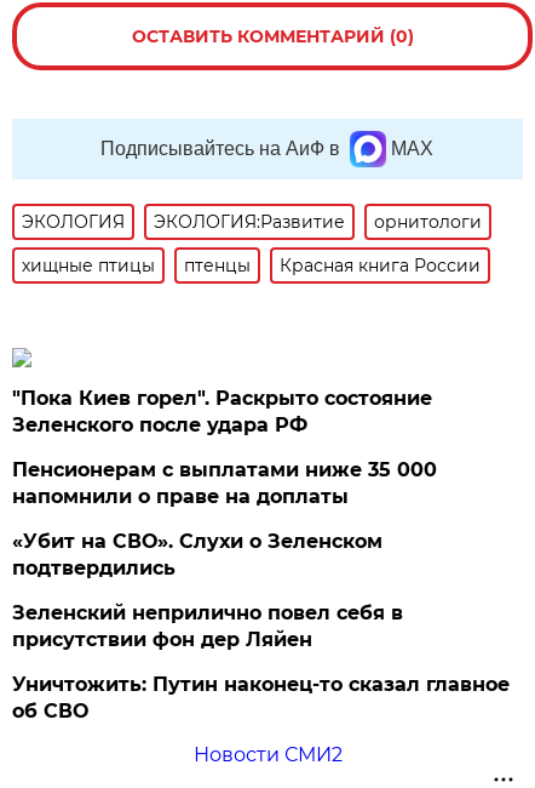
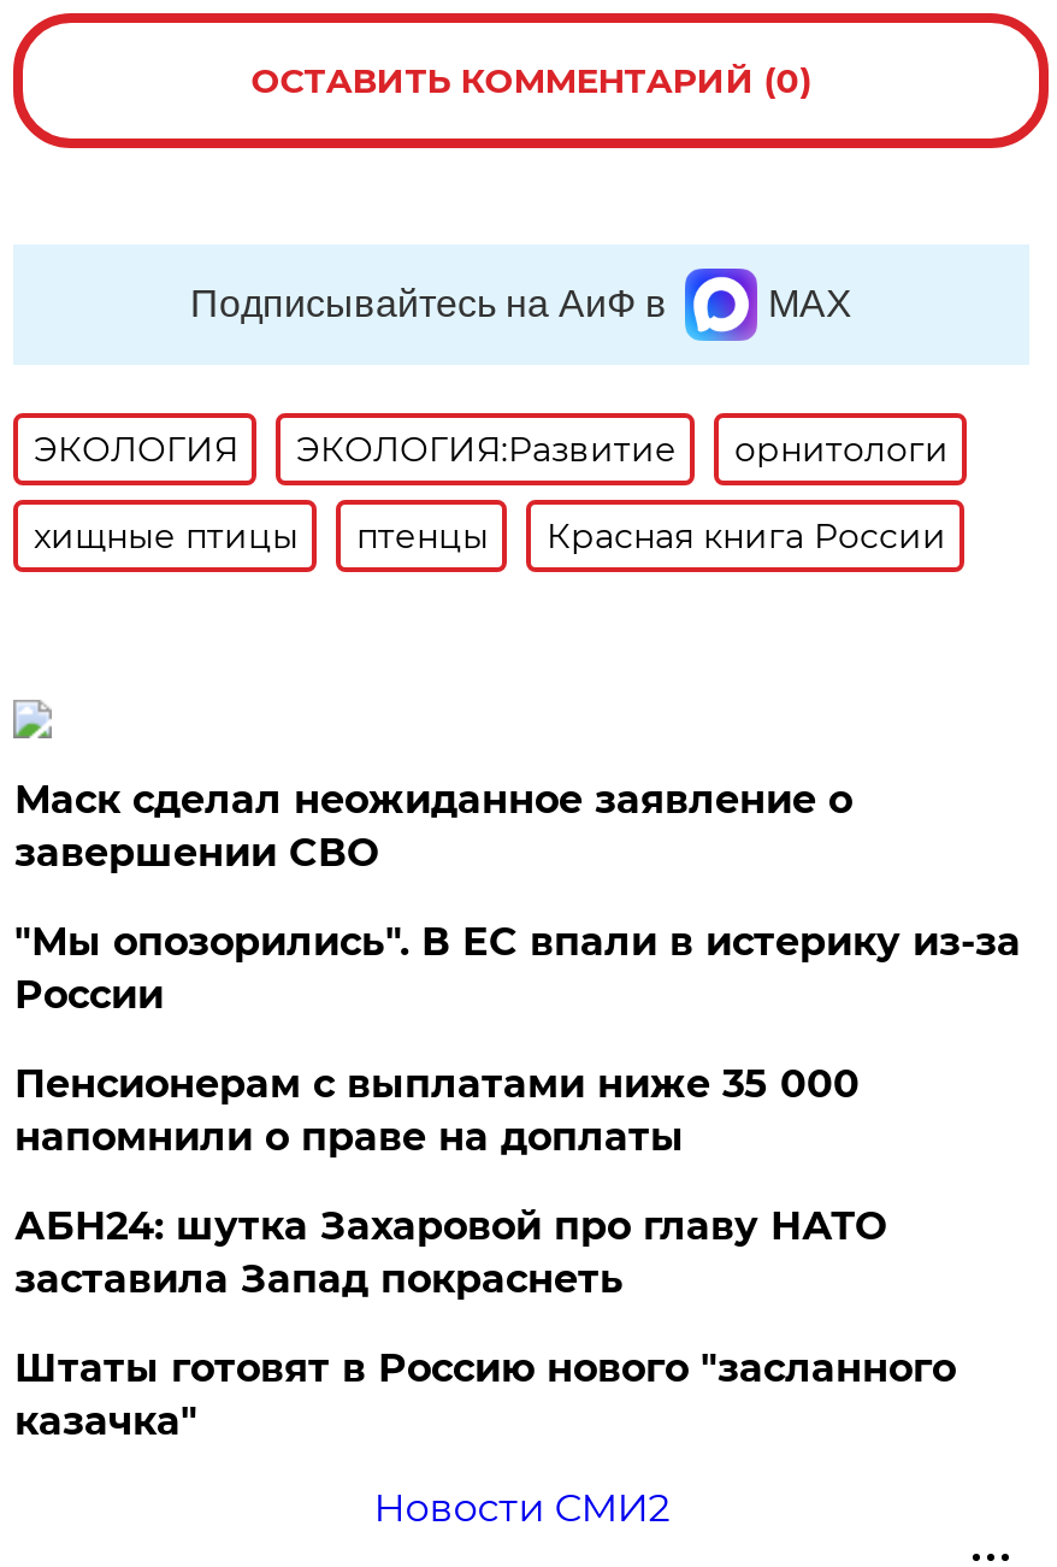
- "Пока Киев горел". Раскрыто состояние
- Зеленского после удара РФ
+ Маск сделал неожиданное заявление о
+ завершении СВО
+ "Мы опозорились". В ЕС впали в истерику из-за
+ России

moved down: Пенсионерам с выплатами ниже 35 000 | напомнили о праве на доплаты

- «Убит на СВО». Слухи о Зеленском
- подтвердились
- Зеленский неприлично повел cебя в
- присутствии фон дер Ляйен
- Уничтожить: Путин наконец-то сказал главное
- об СВО
+ АБН24: шутка Захаровой про главу НАТО
+ заставила Запад покраснеть
+ Штаты готовят в Россию нового "засланного
+ казачка"
